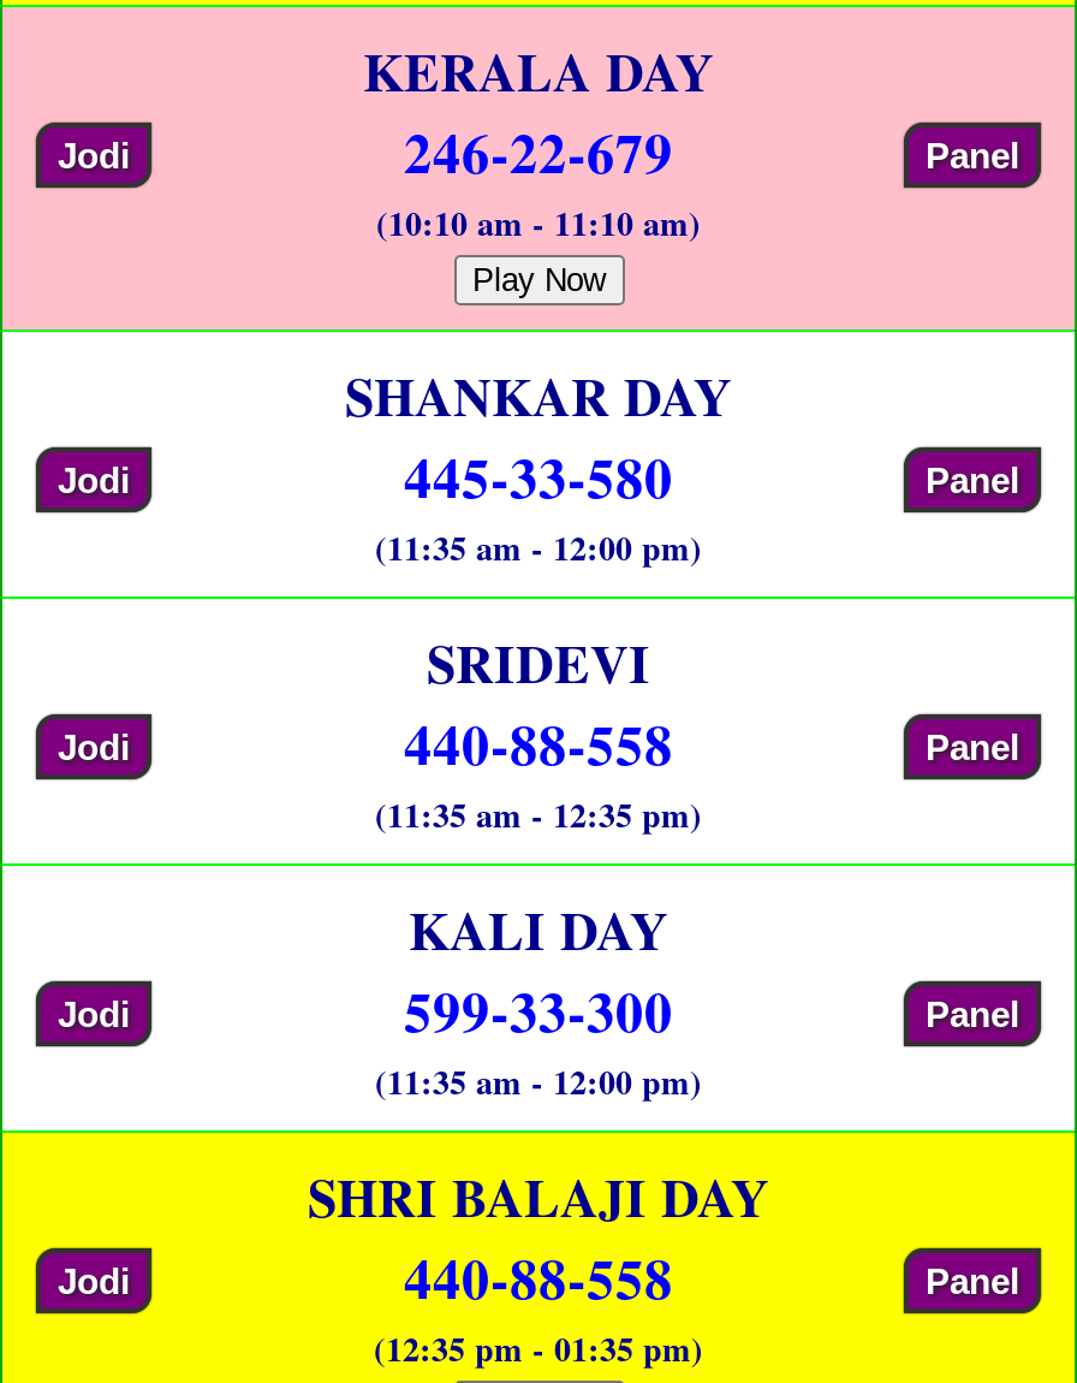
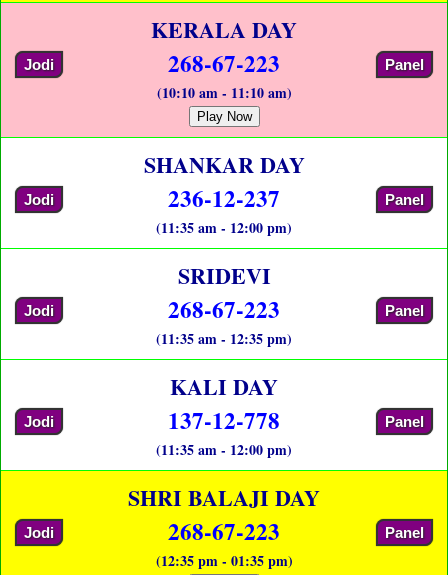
- 246-22-679
+ 268-67-223

- 445-33-580
+ 236-12-237

- 440-88-558
+ 268-67-223

- 599-33-300
+ 137-12-778

- 440-88-558
+ 268-67-223
